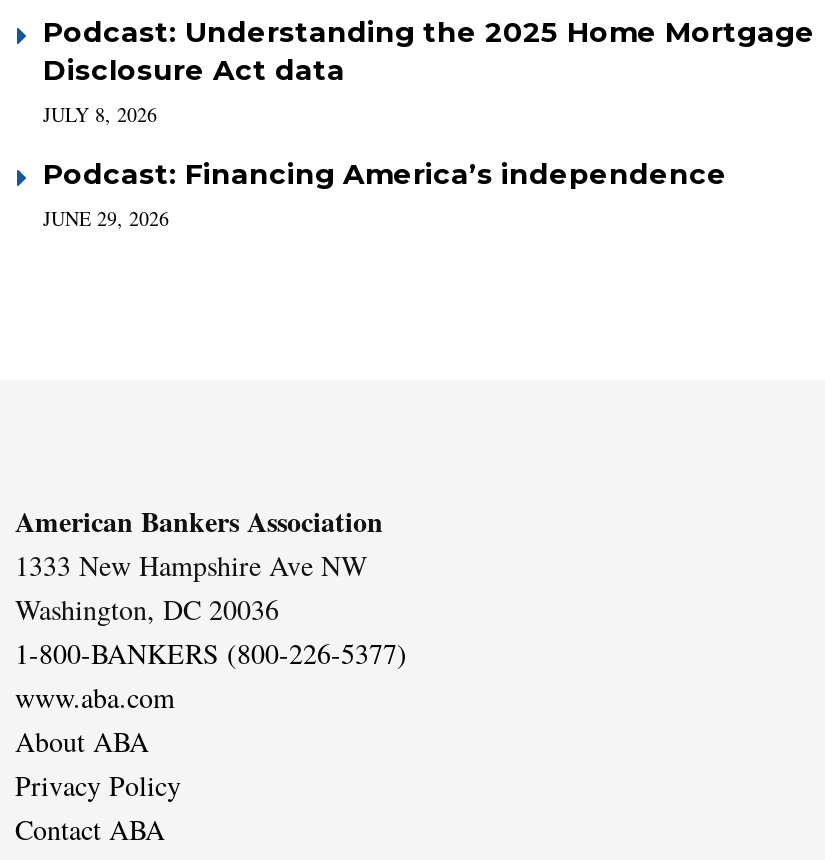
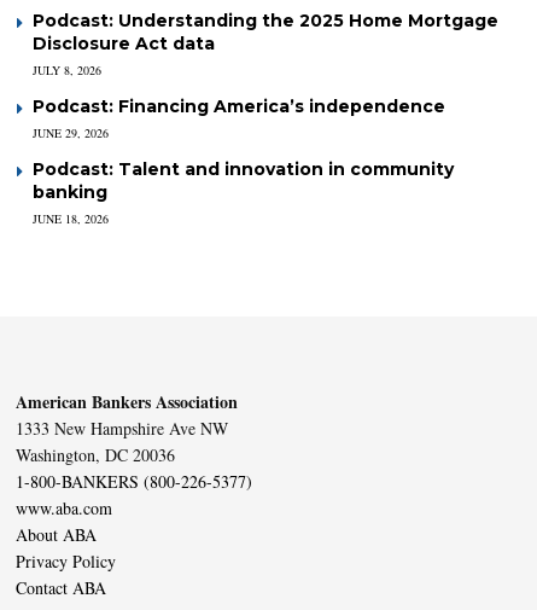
+ Podcast: Talent and innovation in community
+ banking
+ JUNE 18, 2026
